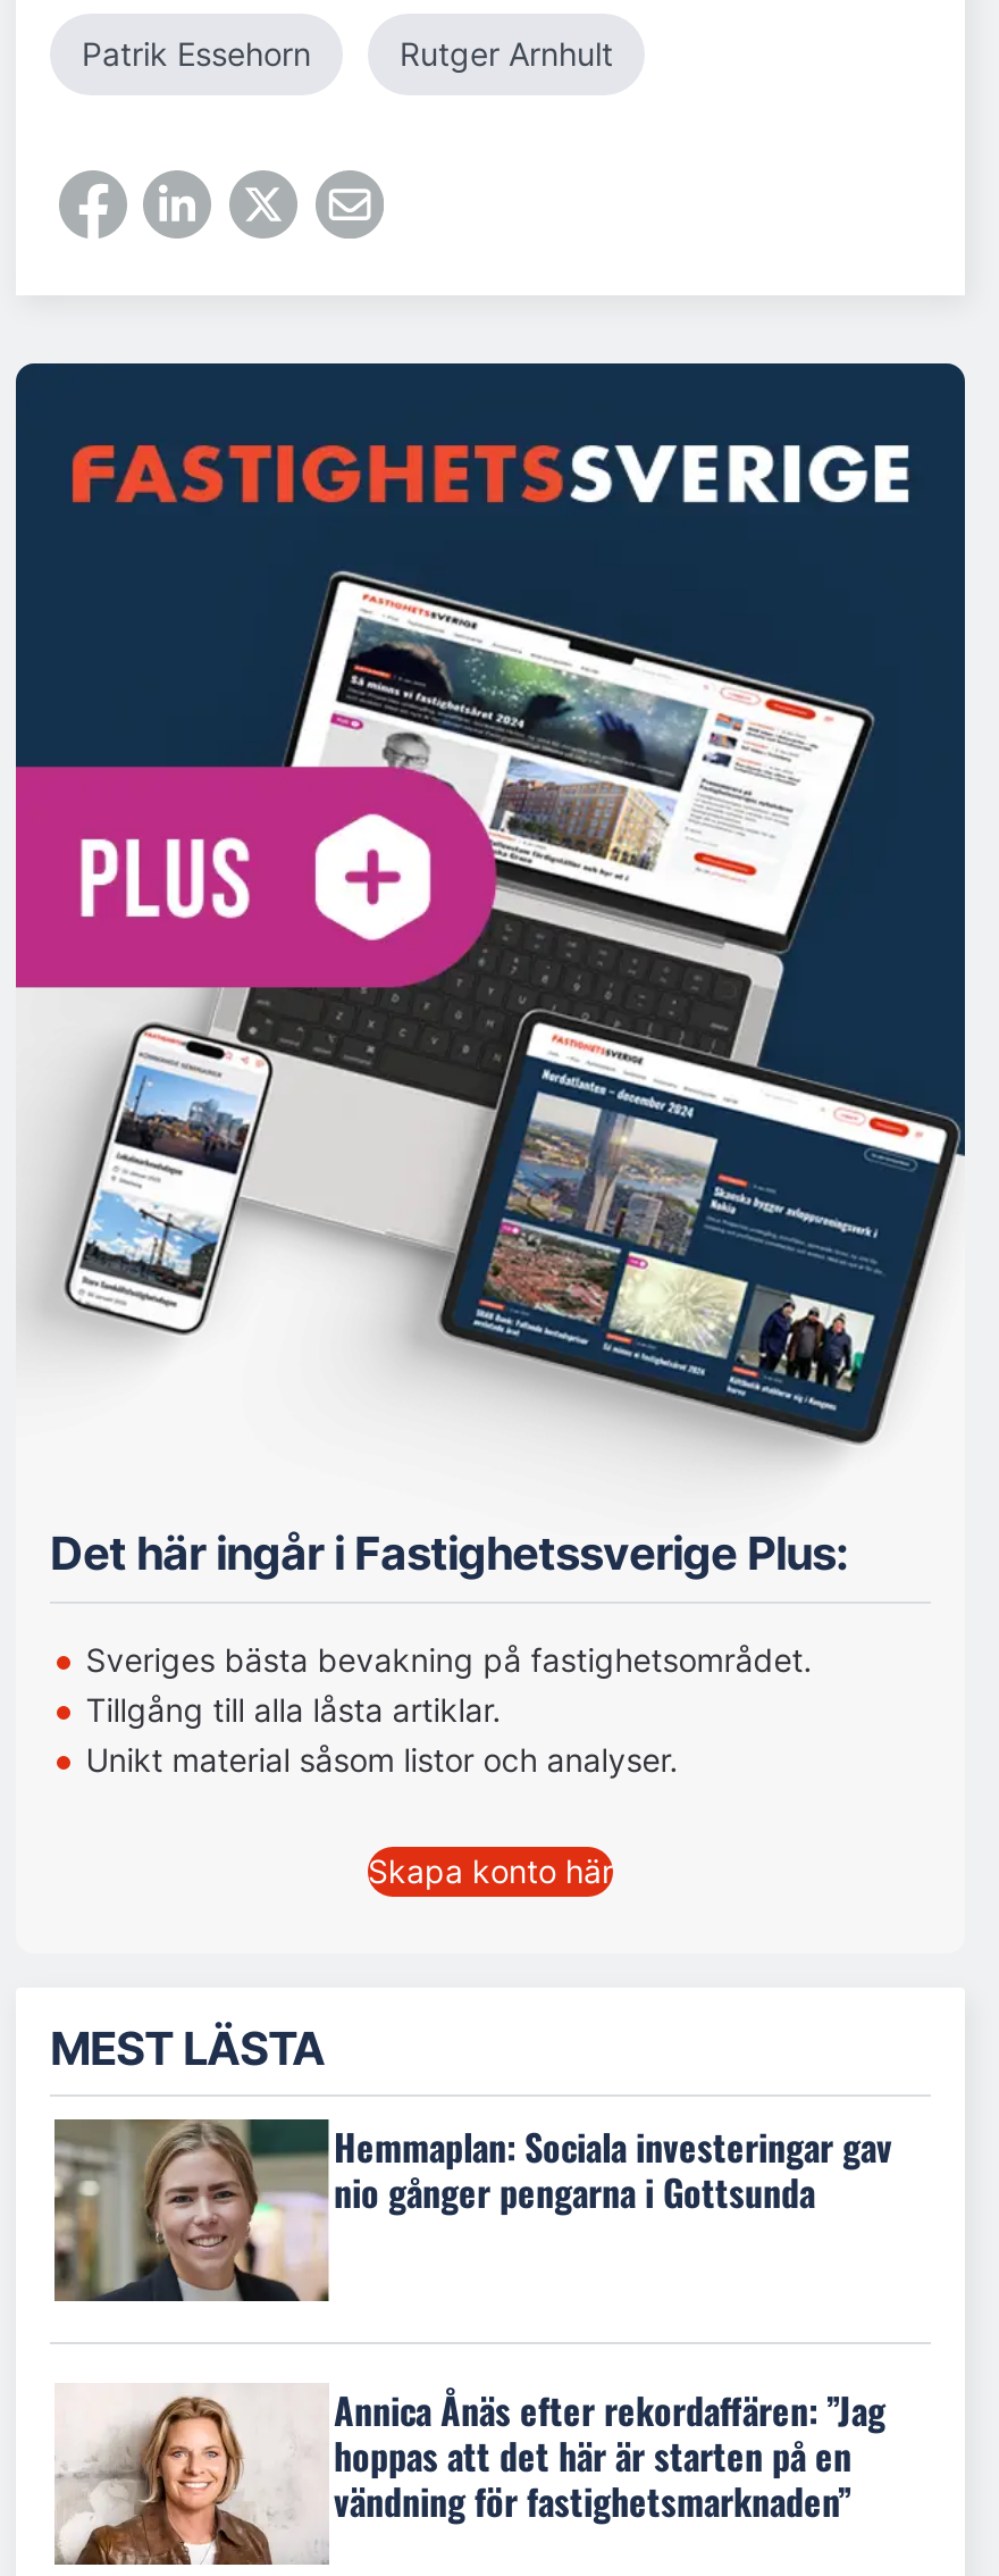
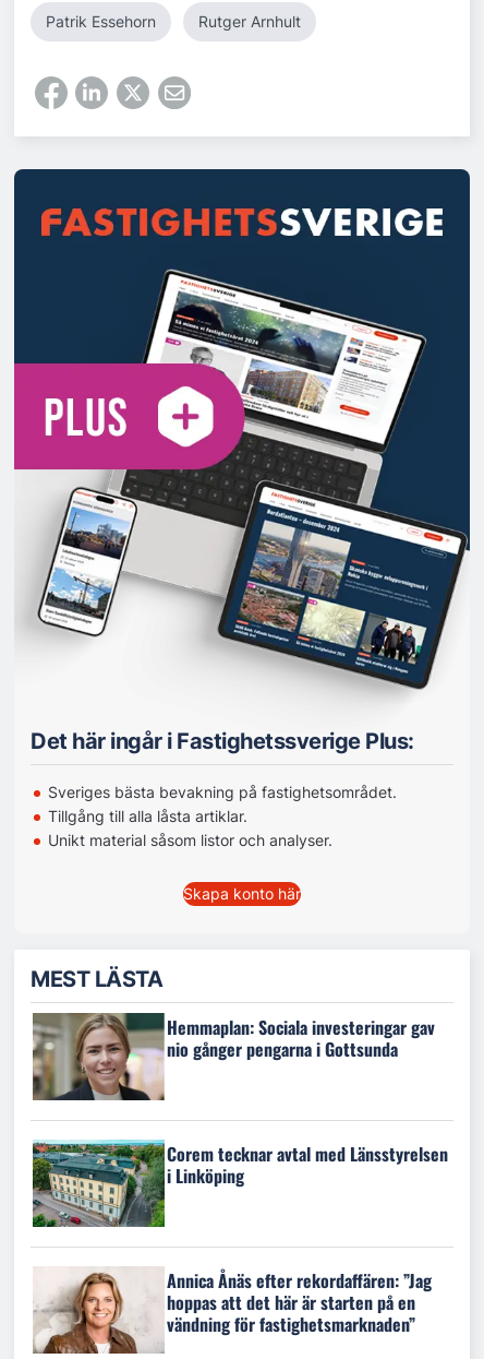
+ [image]
+ Corem tecknar avtal med Länsstyrelsen
+ i Linköping
